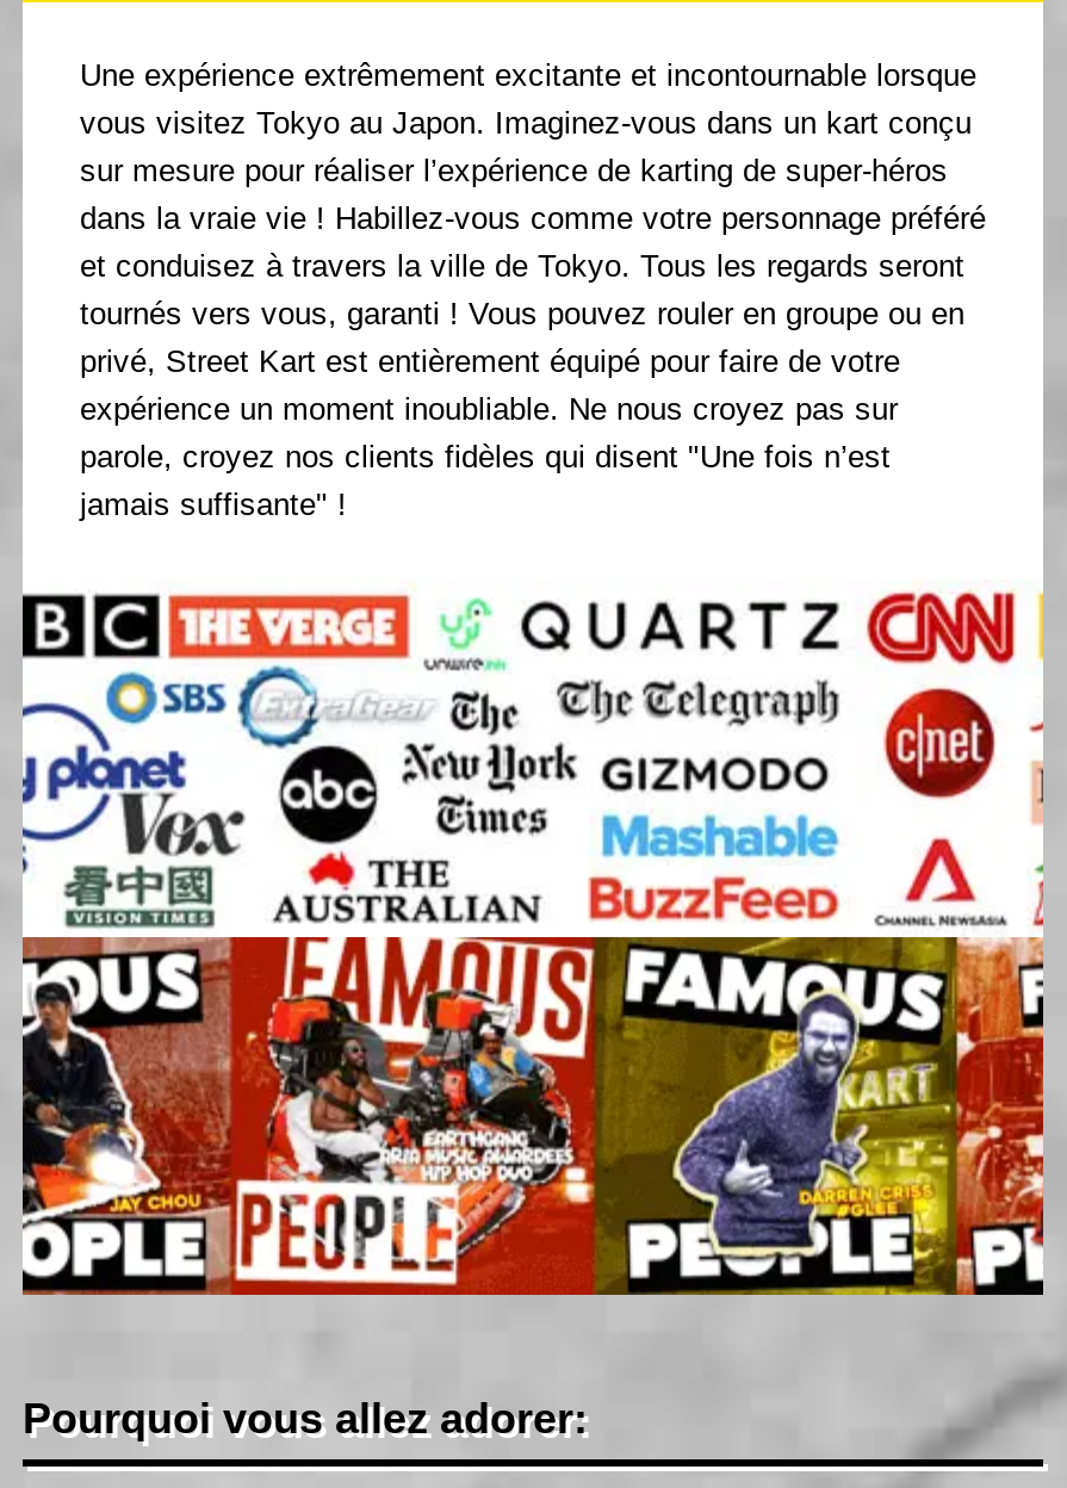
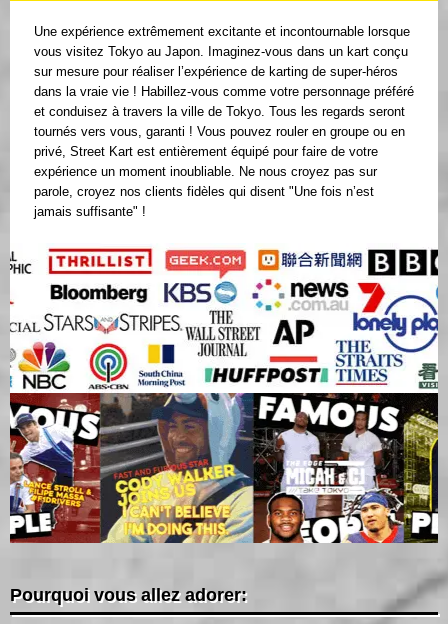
- [image]
+ [image]
